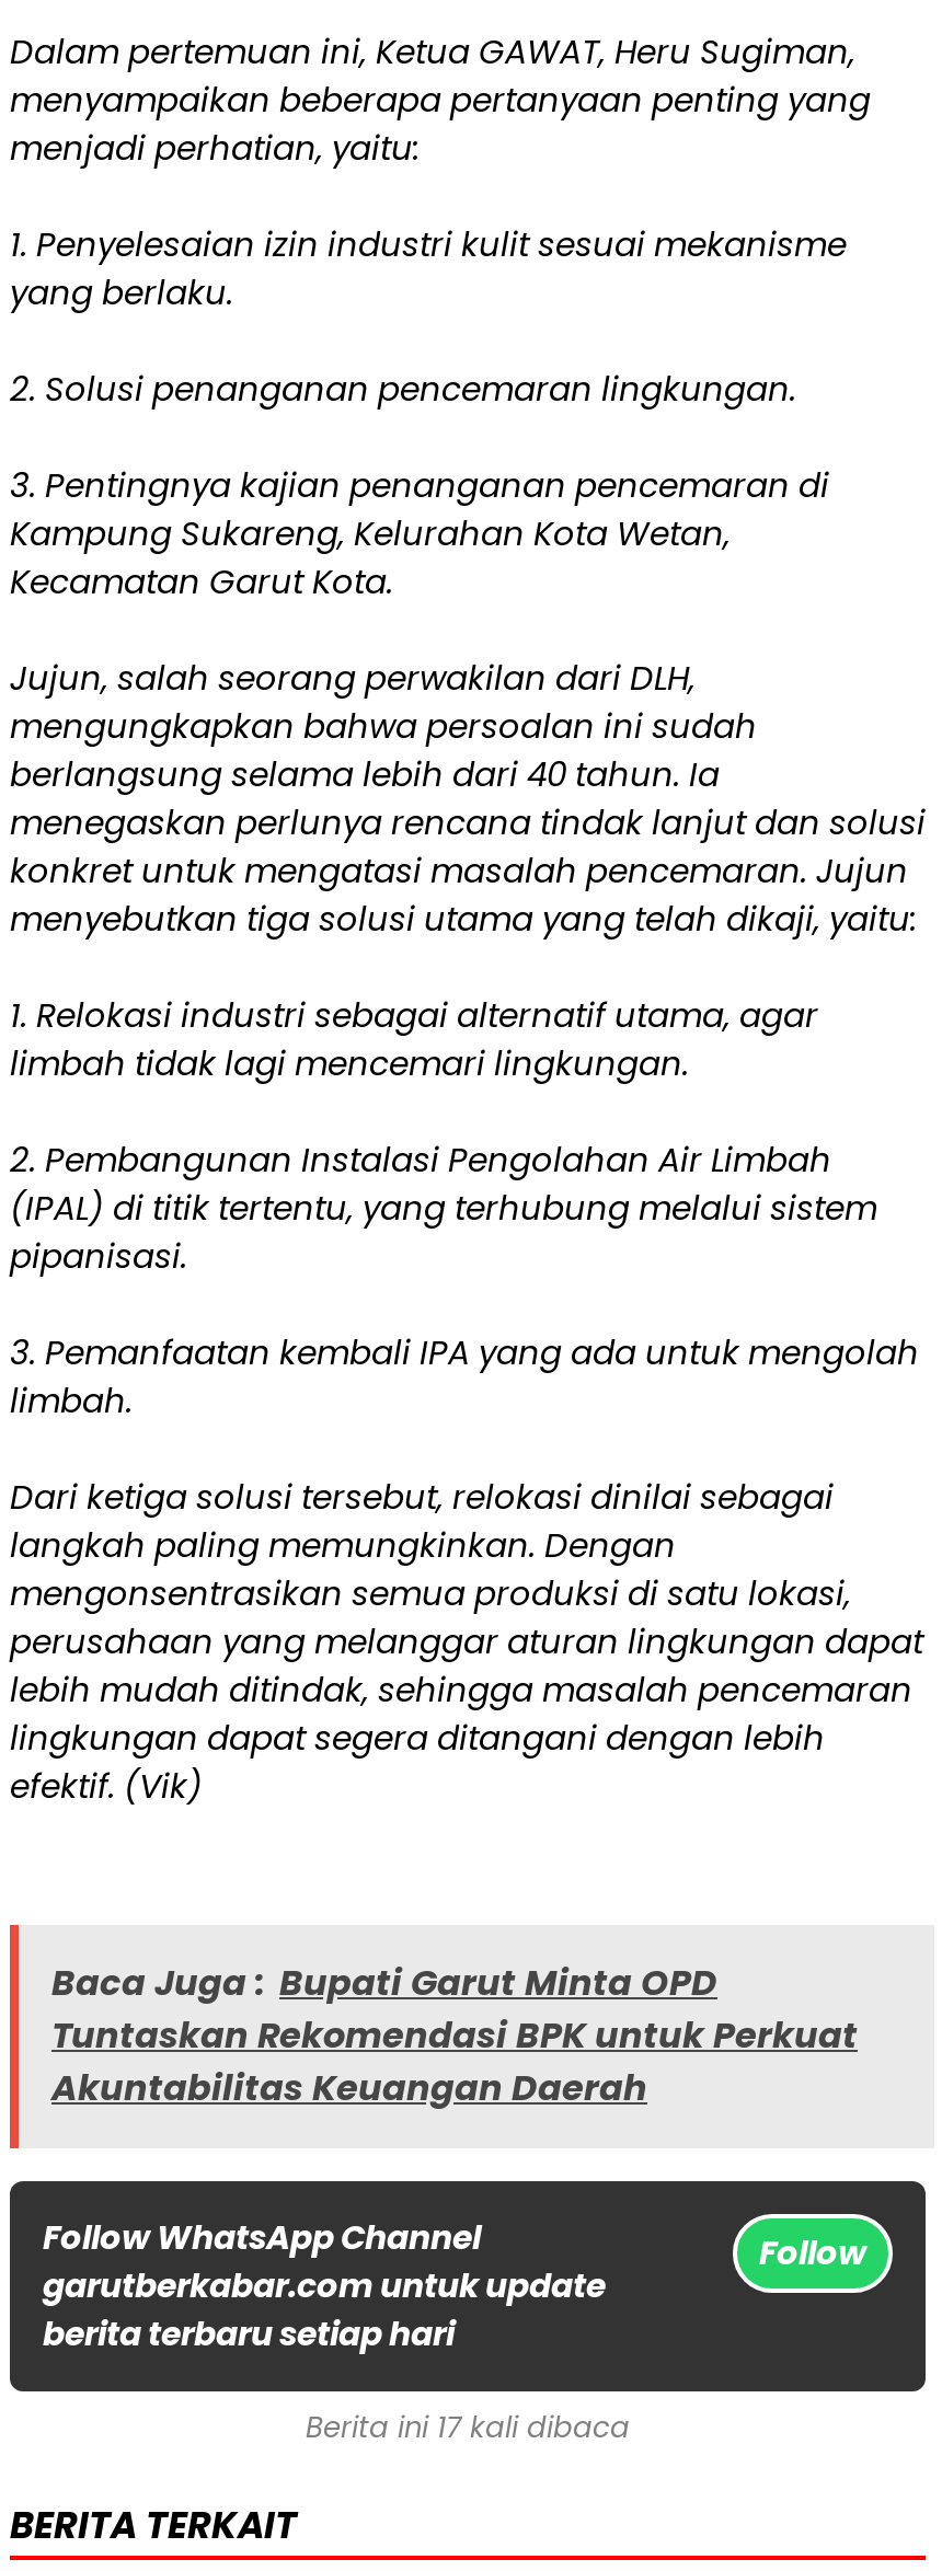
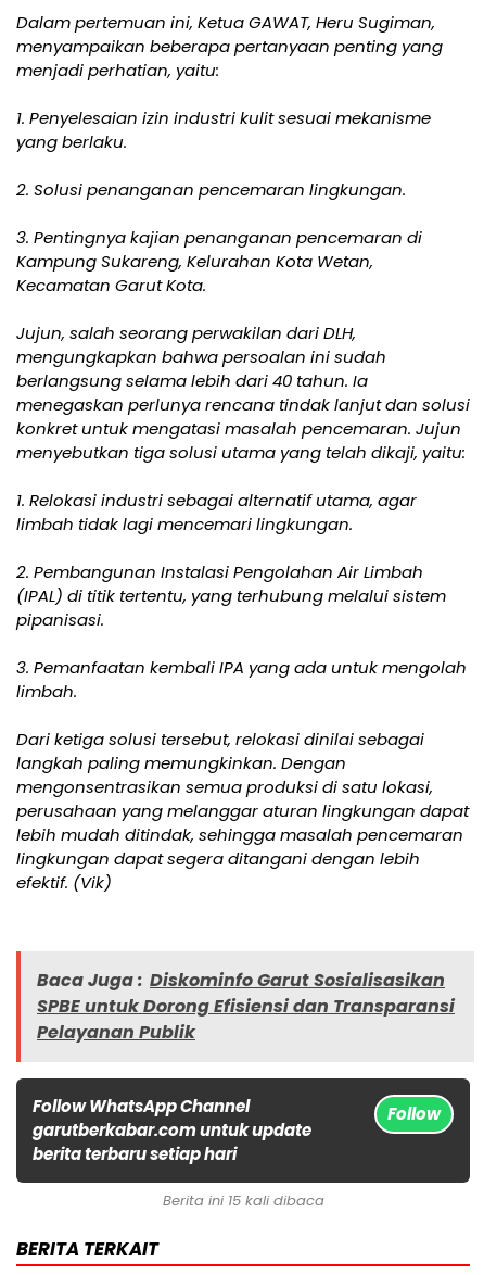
- Baca Juga : Bupati Garut Minta OPD
- Tuntaskan Rekomendasi BPK untuk Perkuat
- Akuntabilitas Keuangan Daerah
+ Baca Juga : Diskominfo Garut Sosialisasikan
+ SPBE untuk Dorong Efisiensi dan Transparansi
+ Pelayanan Publik

- Berita ini 17 kali dibaca
+ Berita ini 15 kali dibaca
